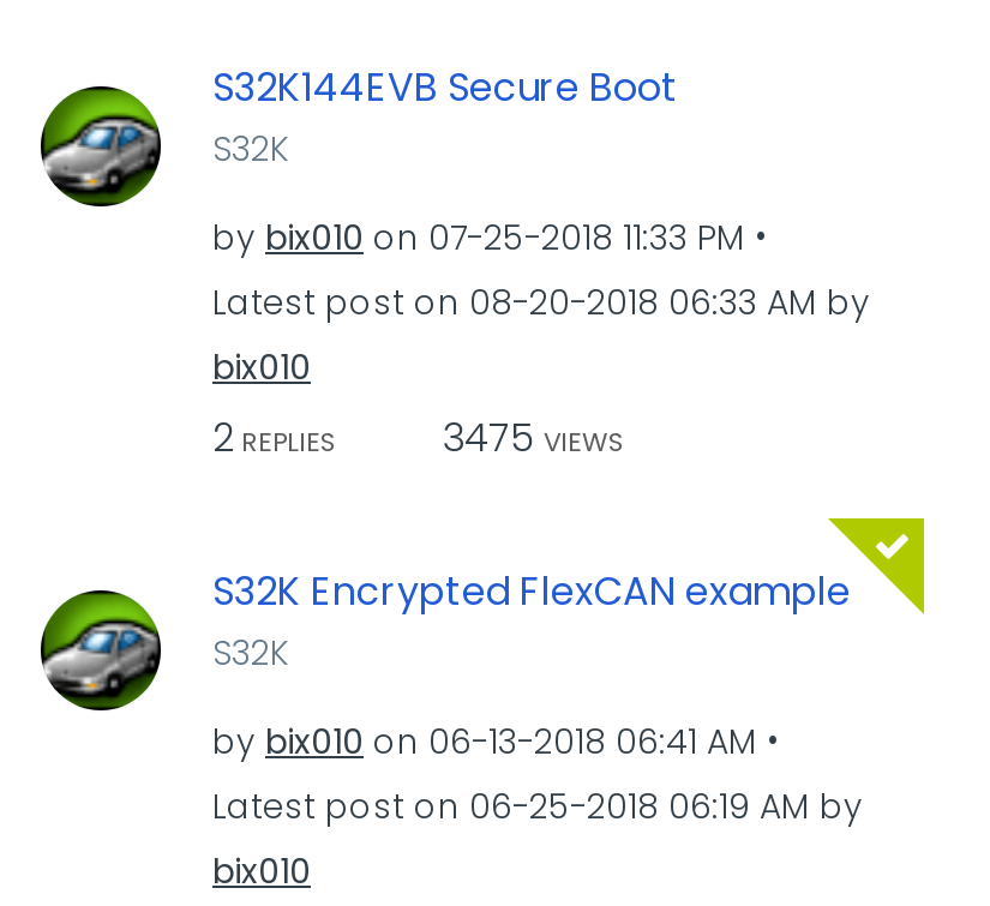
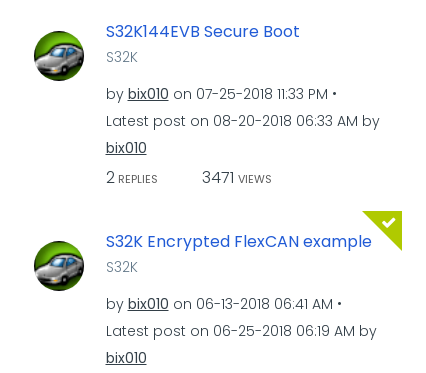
- 2 REPLIES 3475 VIEWS
+ 2 REPLIES 3471 VIEWS
